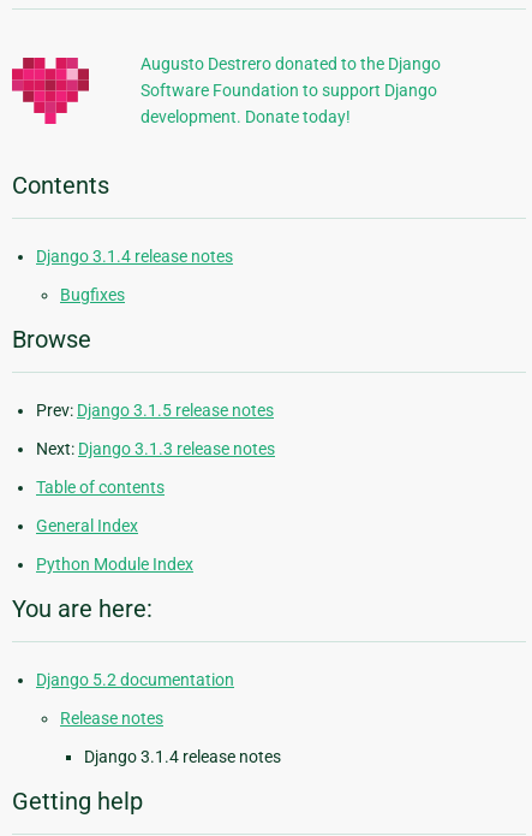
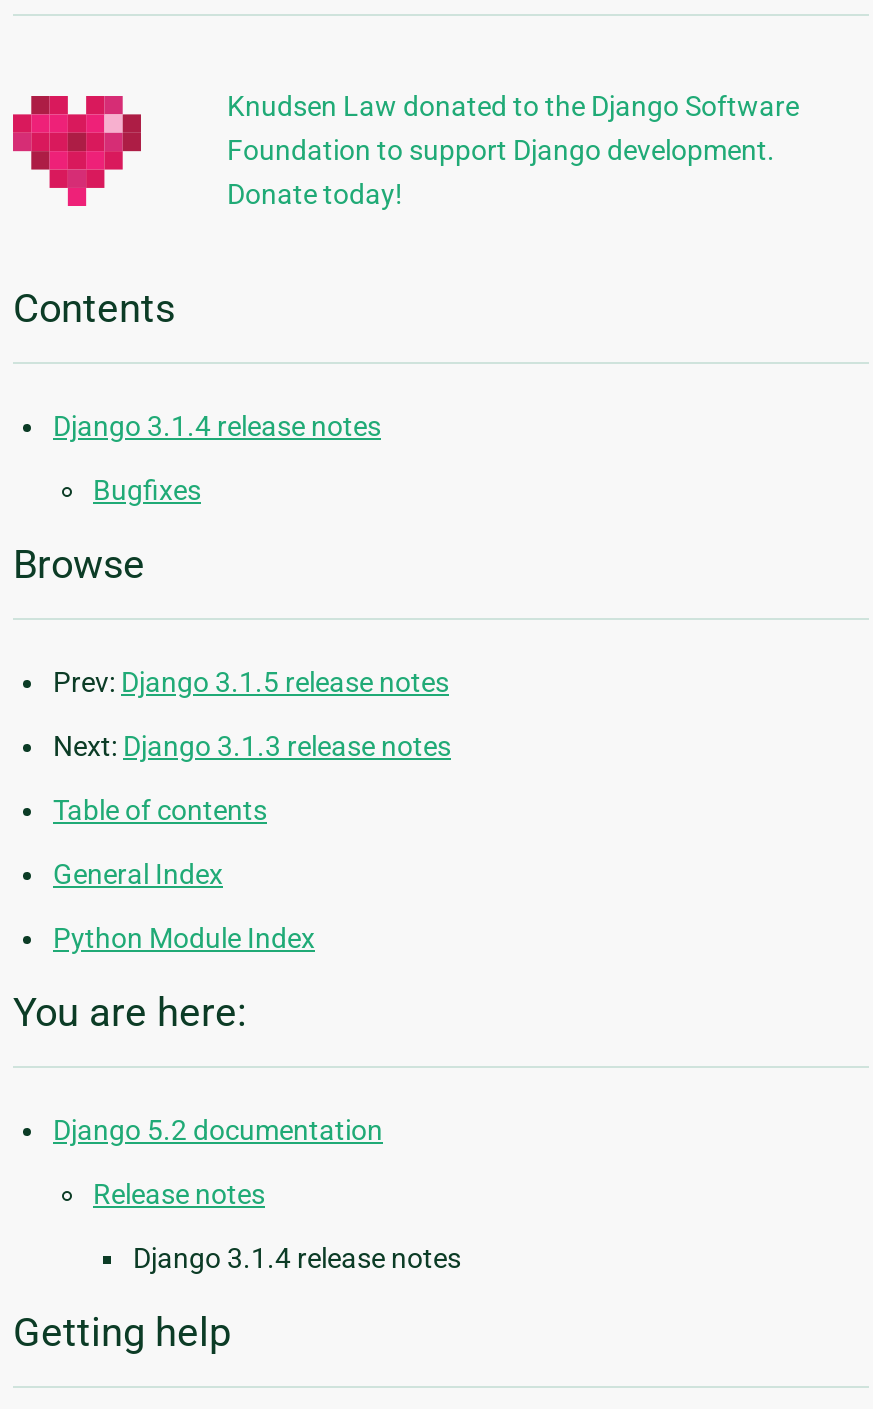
- Augusto Destrero donated to the Django
- Software Foundation to support Django
- development. Donate today!
+ Knudsen Law donated to the Django Software
+ Foundation to support Django development.
+ Donate today!
